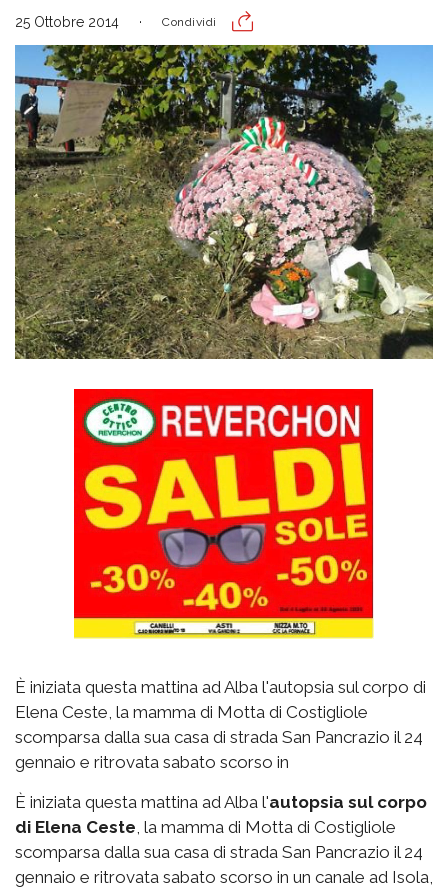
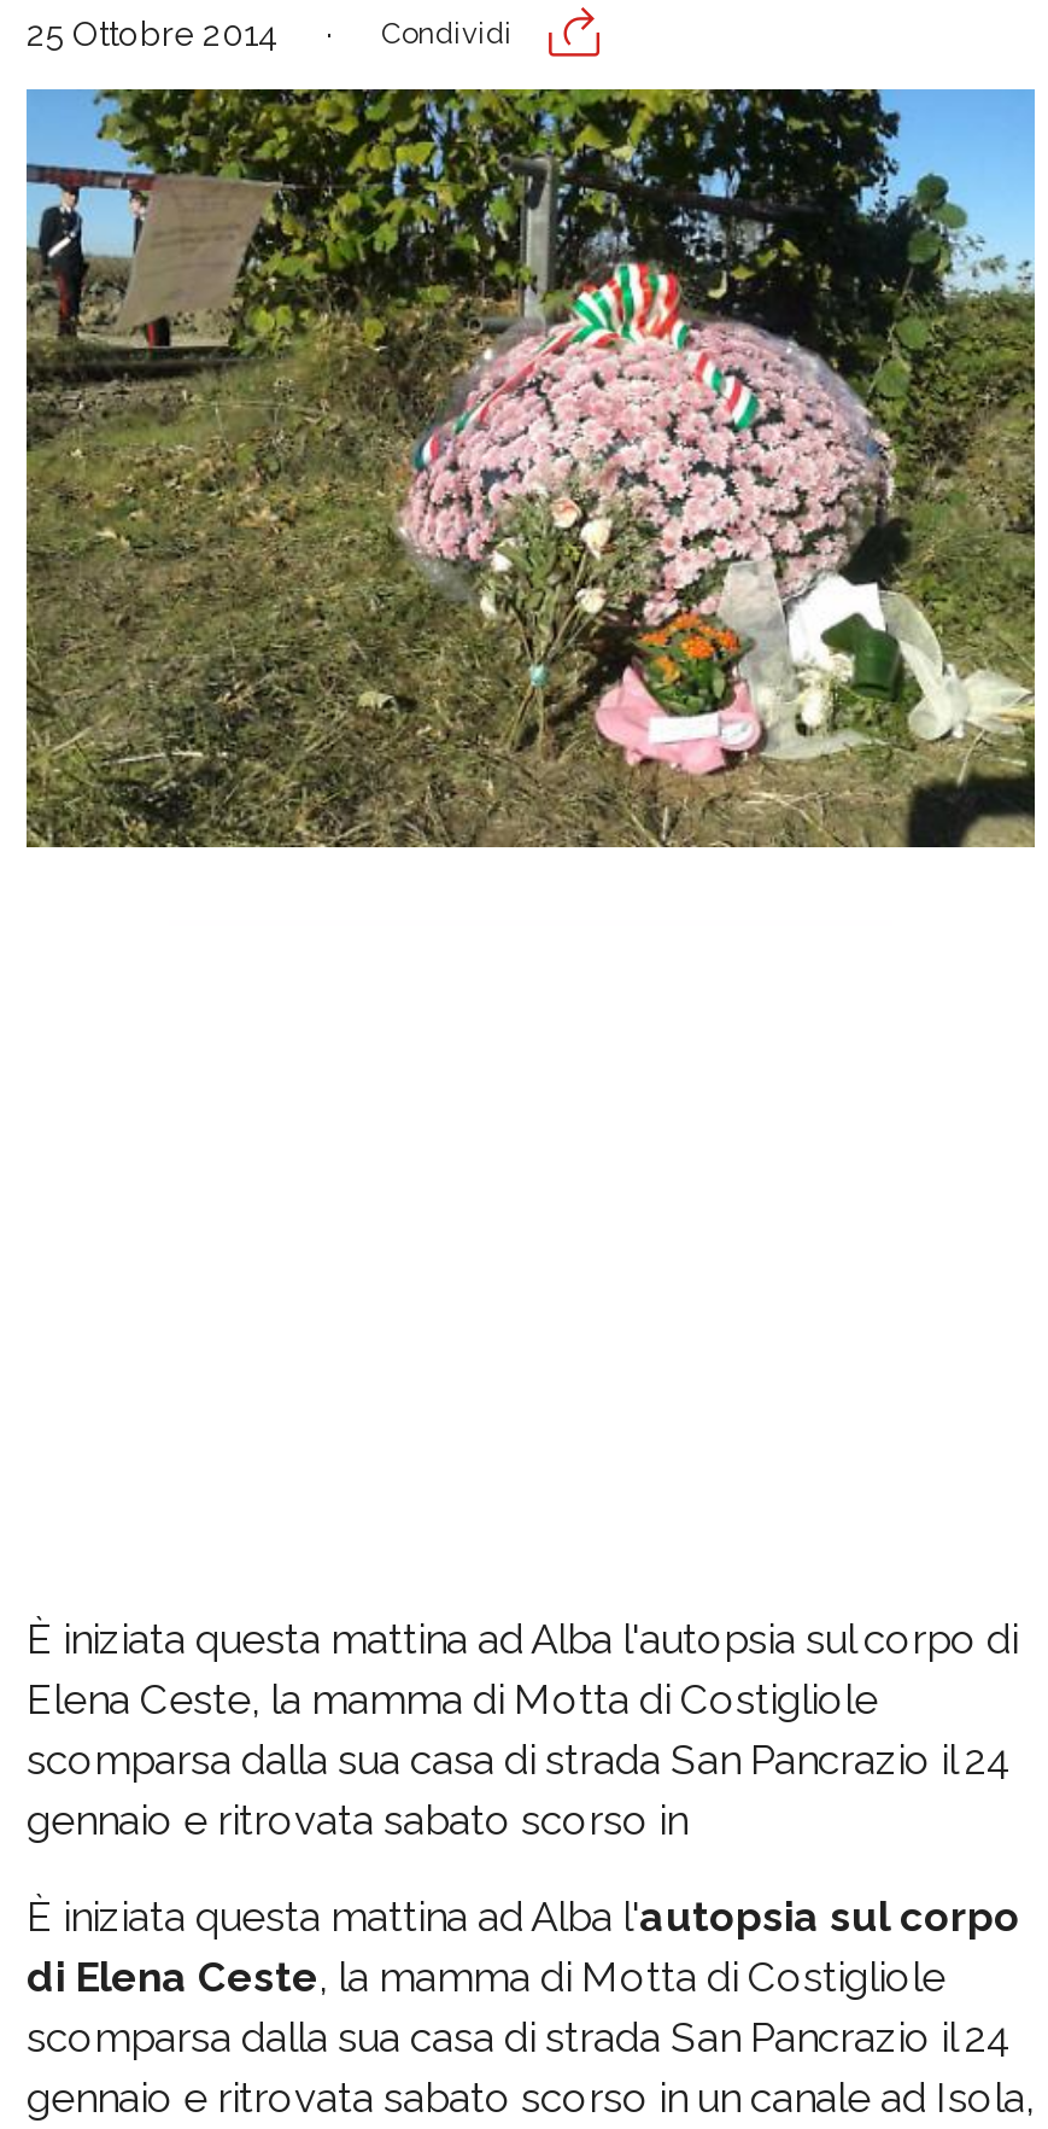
- [image]
